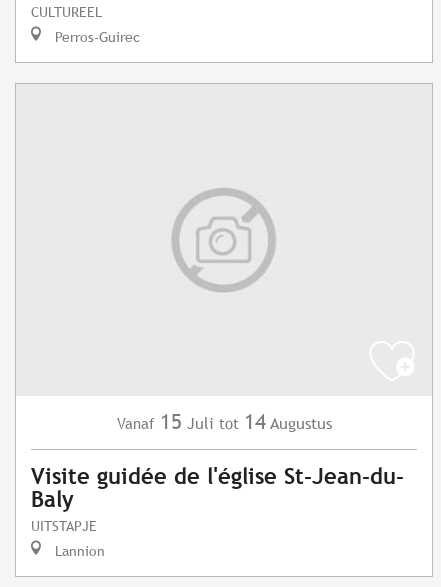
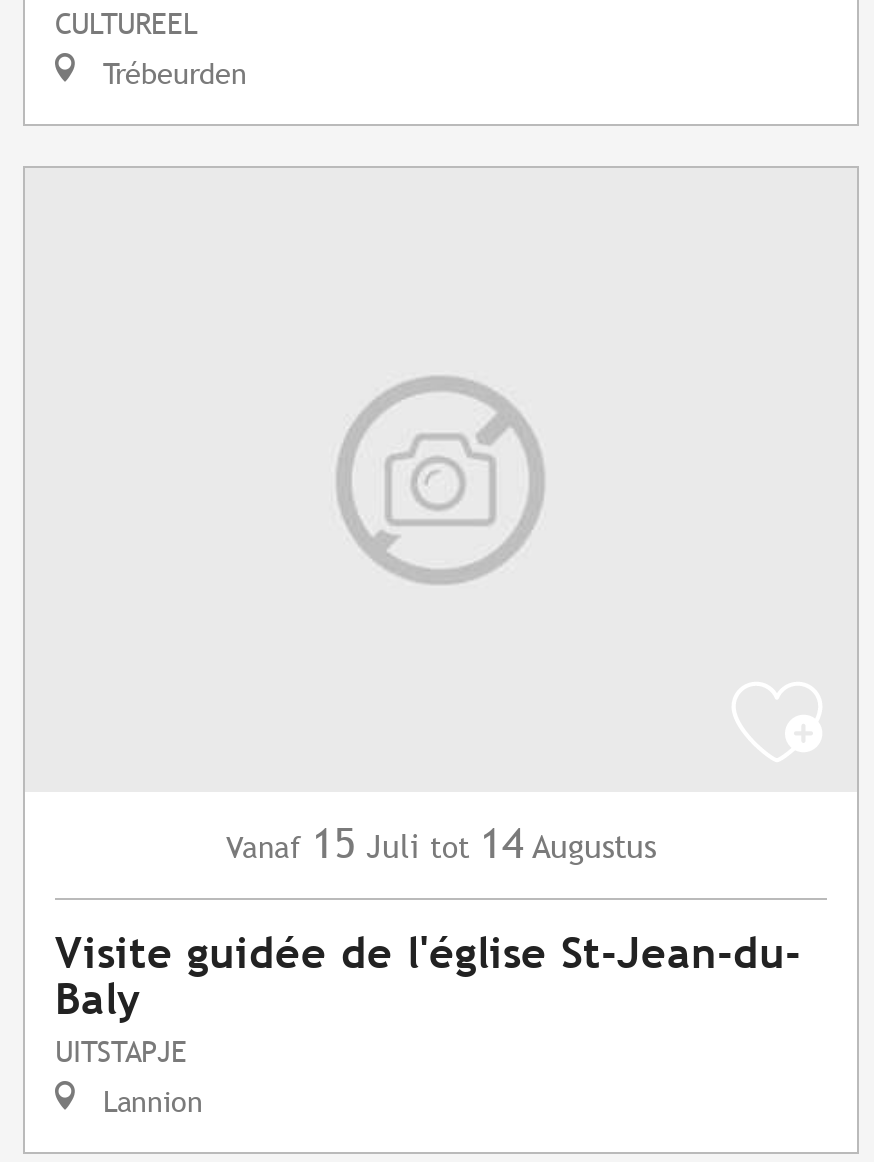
- Perros-Guirec
+ Trébeurden
